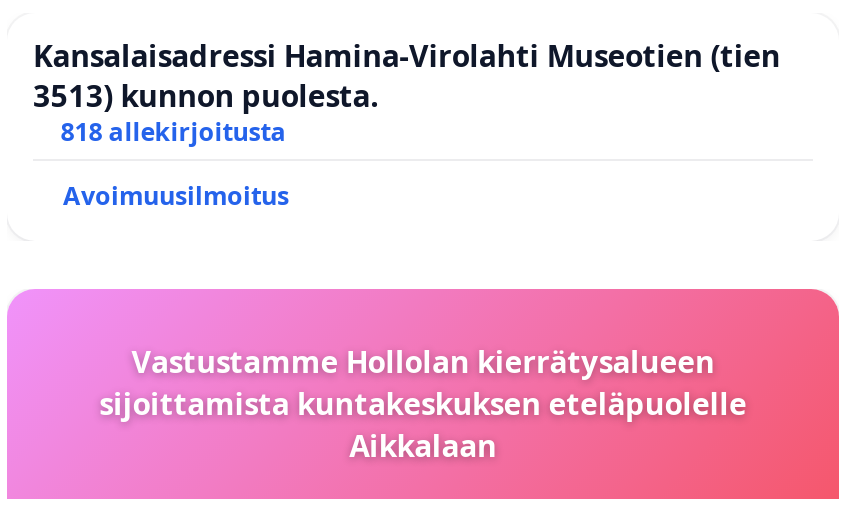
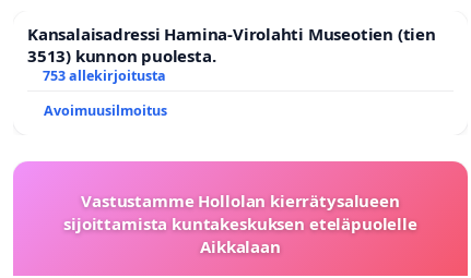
- 818 allekirjoitusta
+ 753 allekirjoitusta
